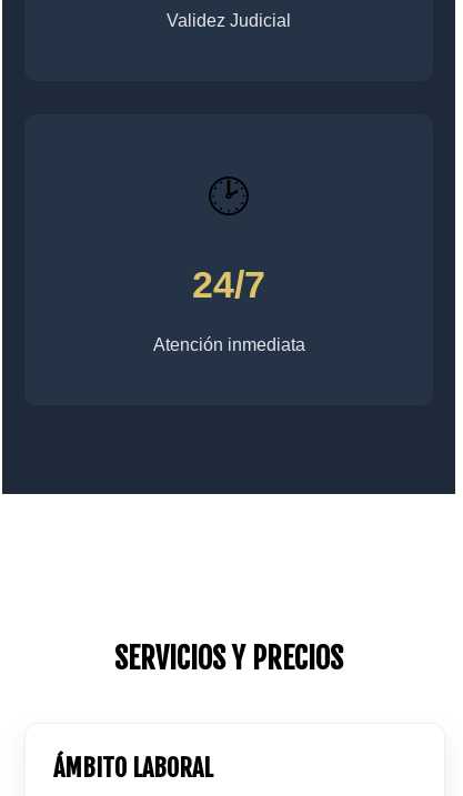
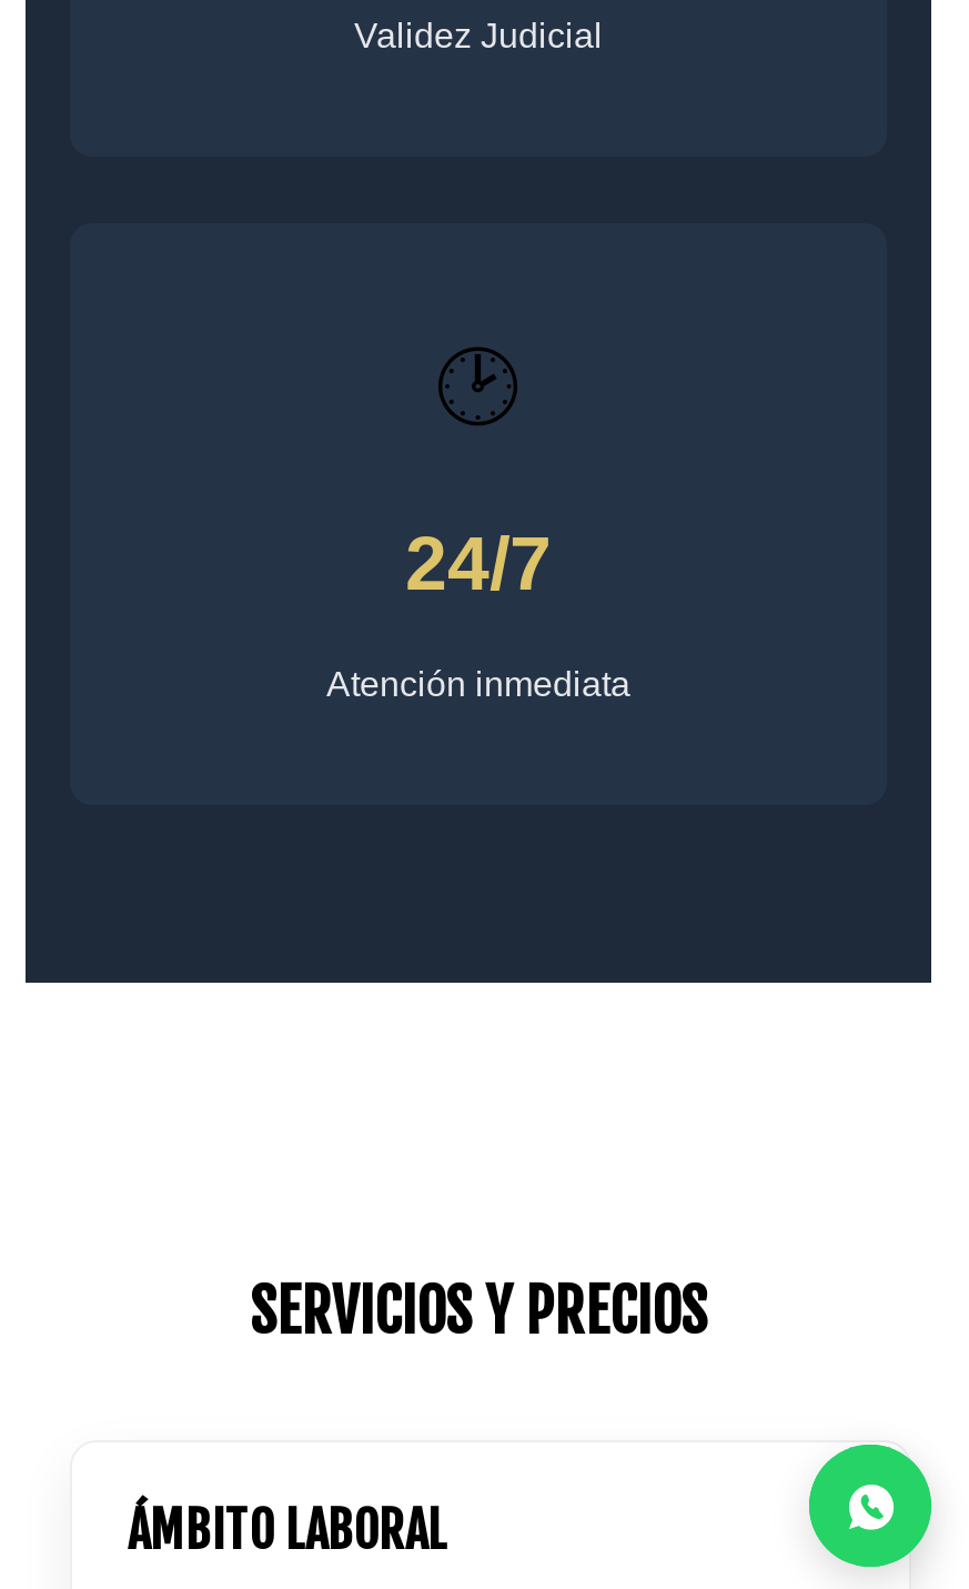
+ [image]
